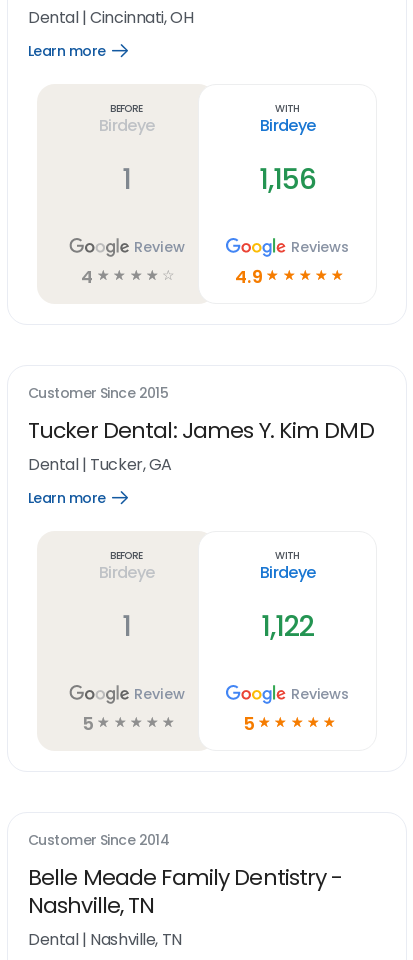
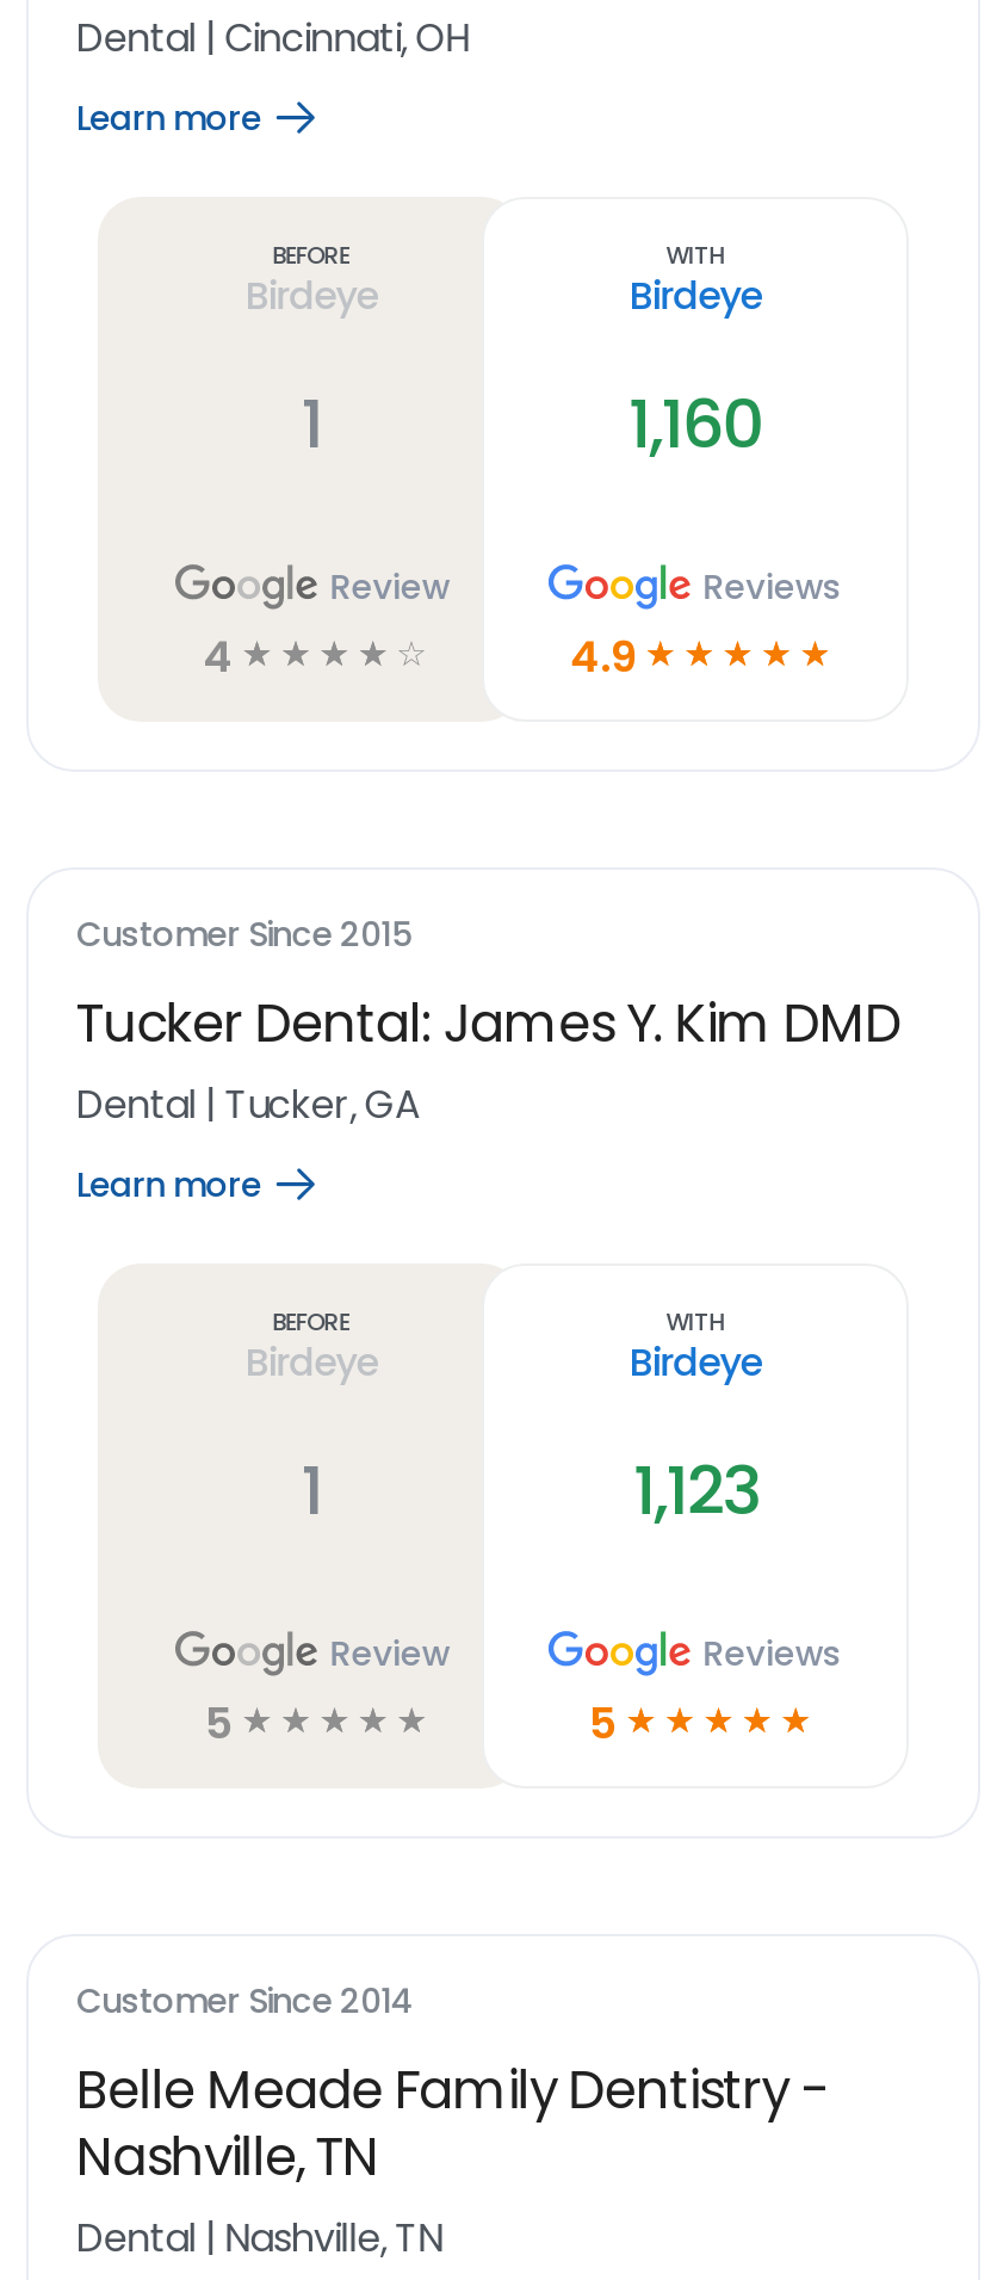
- 1,156
+ 1,160

- 1,122
+ 1,123
